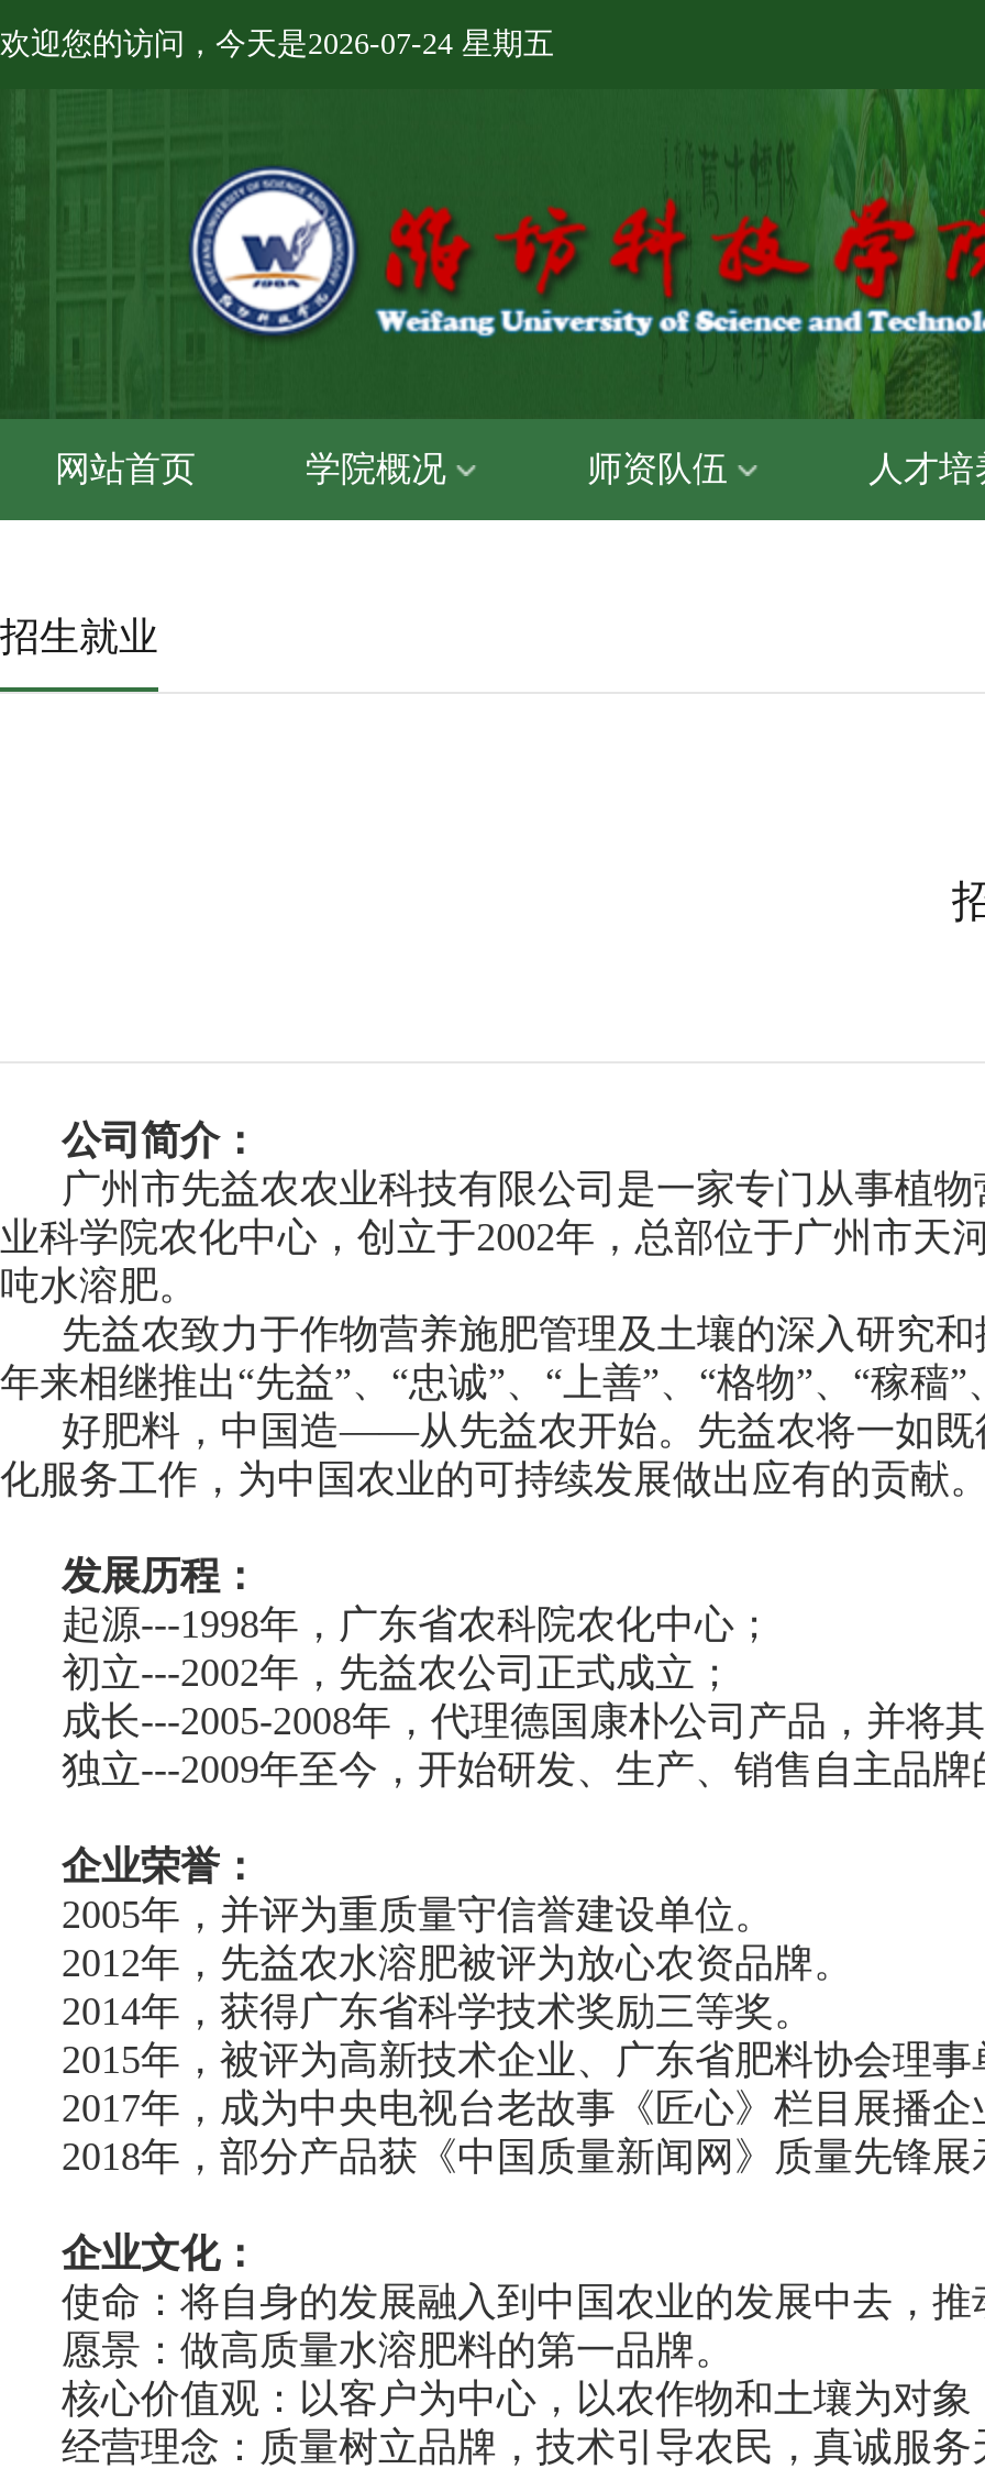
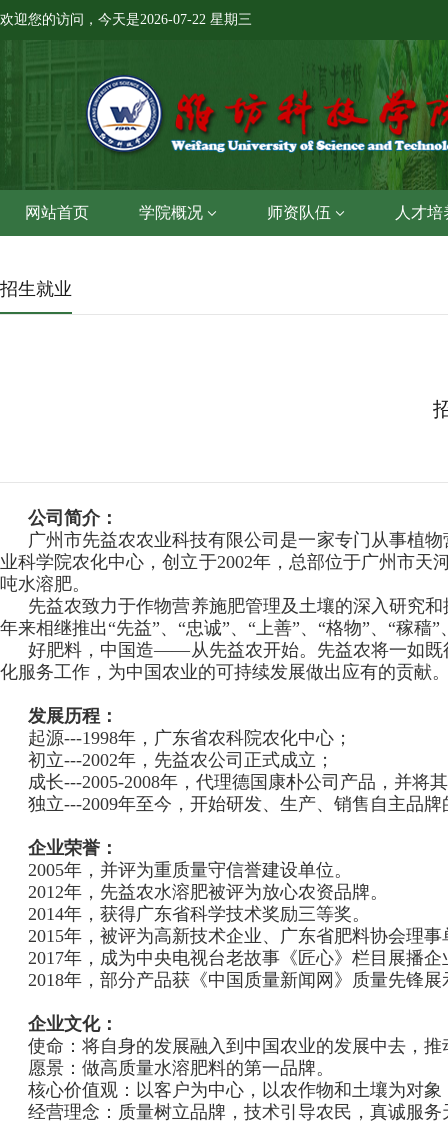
- 欢迎您的访问，今天是2026-07-24 星期五
+ 欢迎您的访问，今天是2026-07-22 星期三
